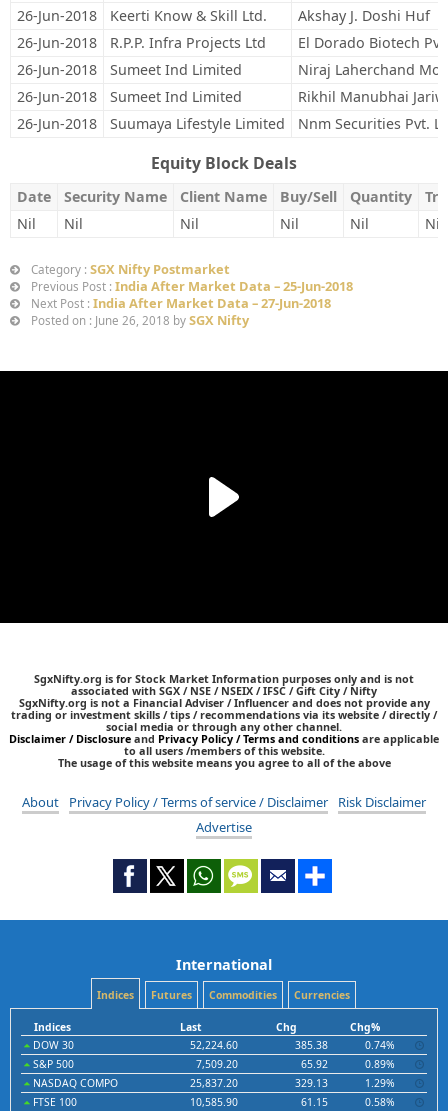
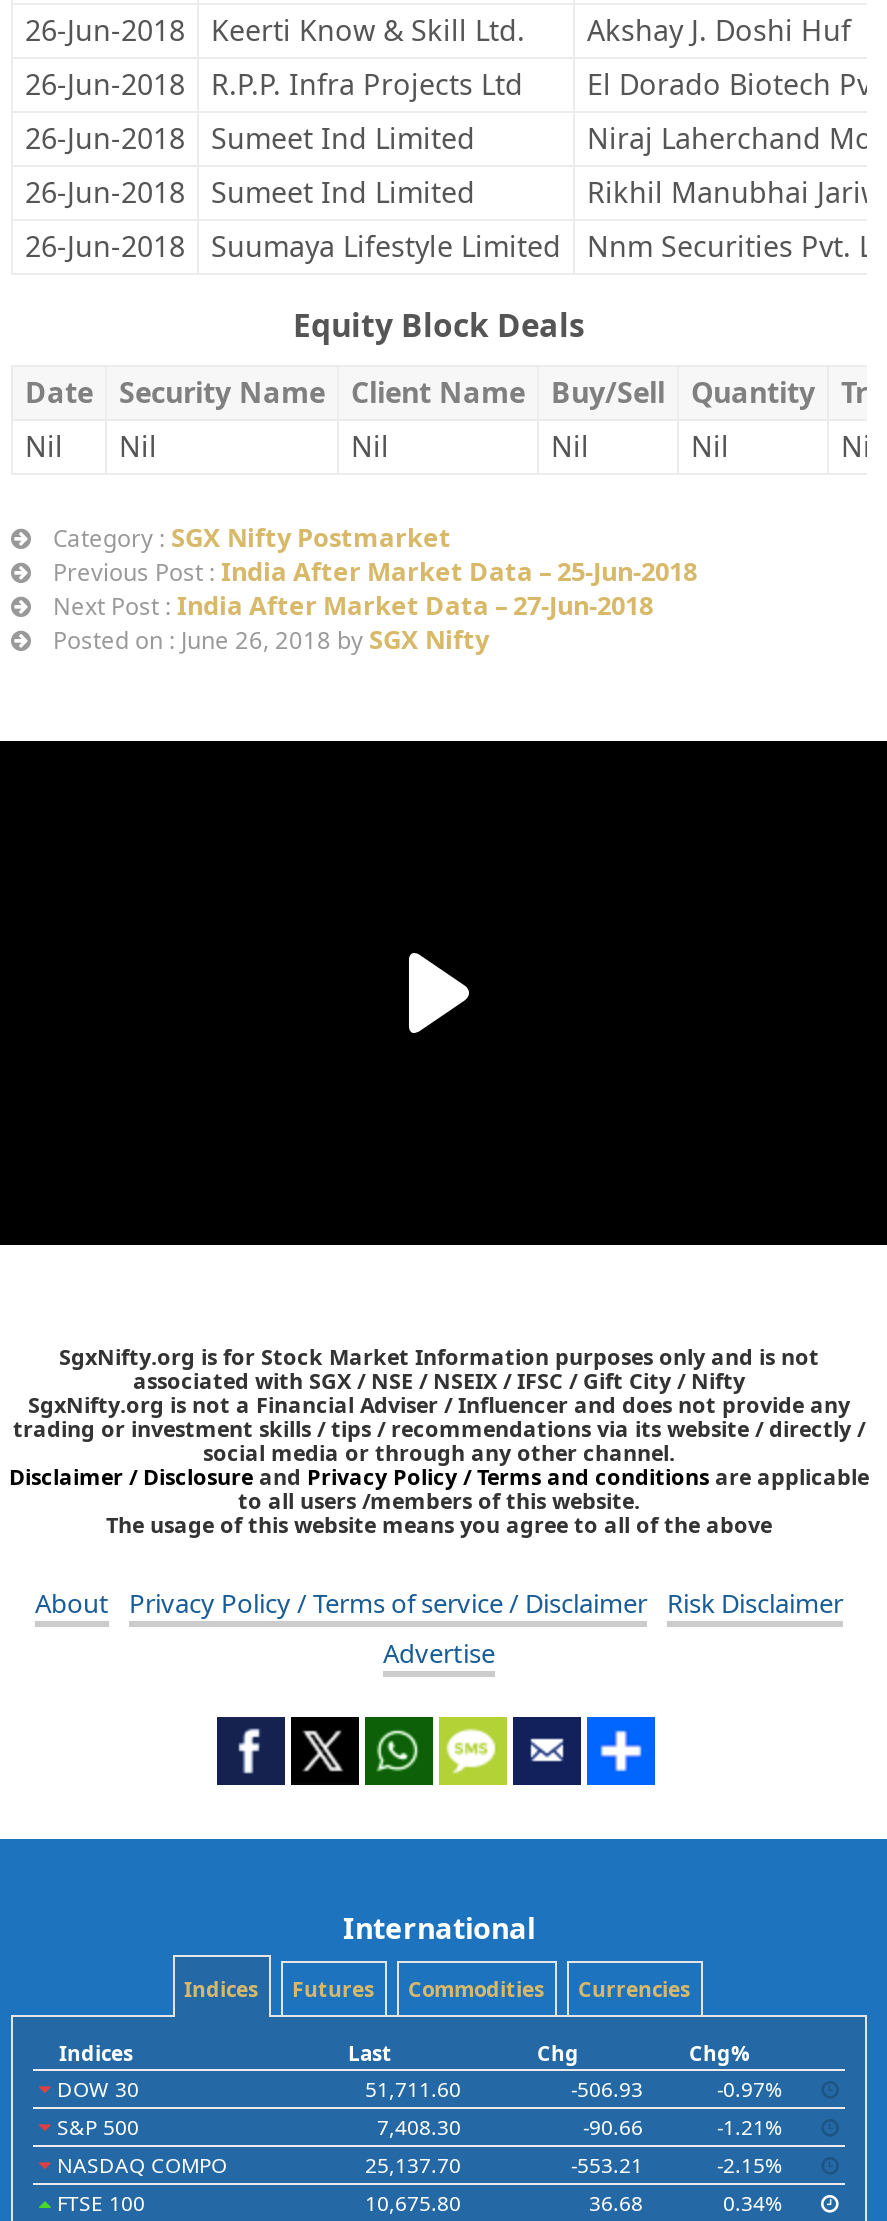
- 52,224.60
+ 51,711.60

- 385.38
+ -506.93

- 0.74%
+ -0.97%

- 7,509.20
+ 7,408.30

- 65.92
+ -90.66

- 0.89%
+ -1.21%

- 25,837.20
+ 25,137.70

- 329.13
+ -553.21

- 1.29%
+ -2.15%

- 10,585.90
+ 10,675.80

- 61.15
+ 36.68

- 0.58%
+ 0.34%
